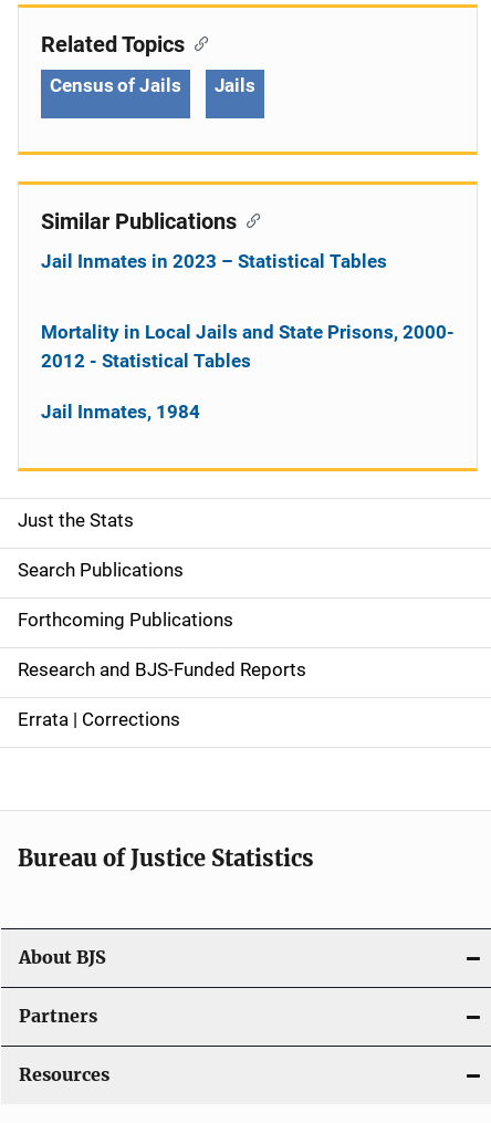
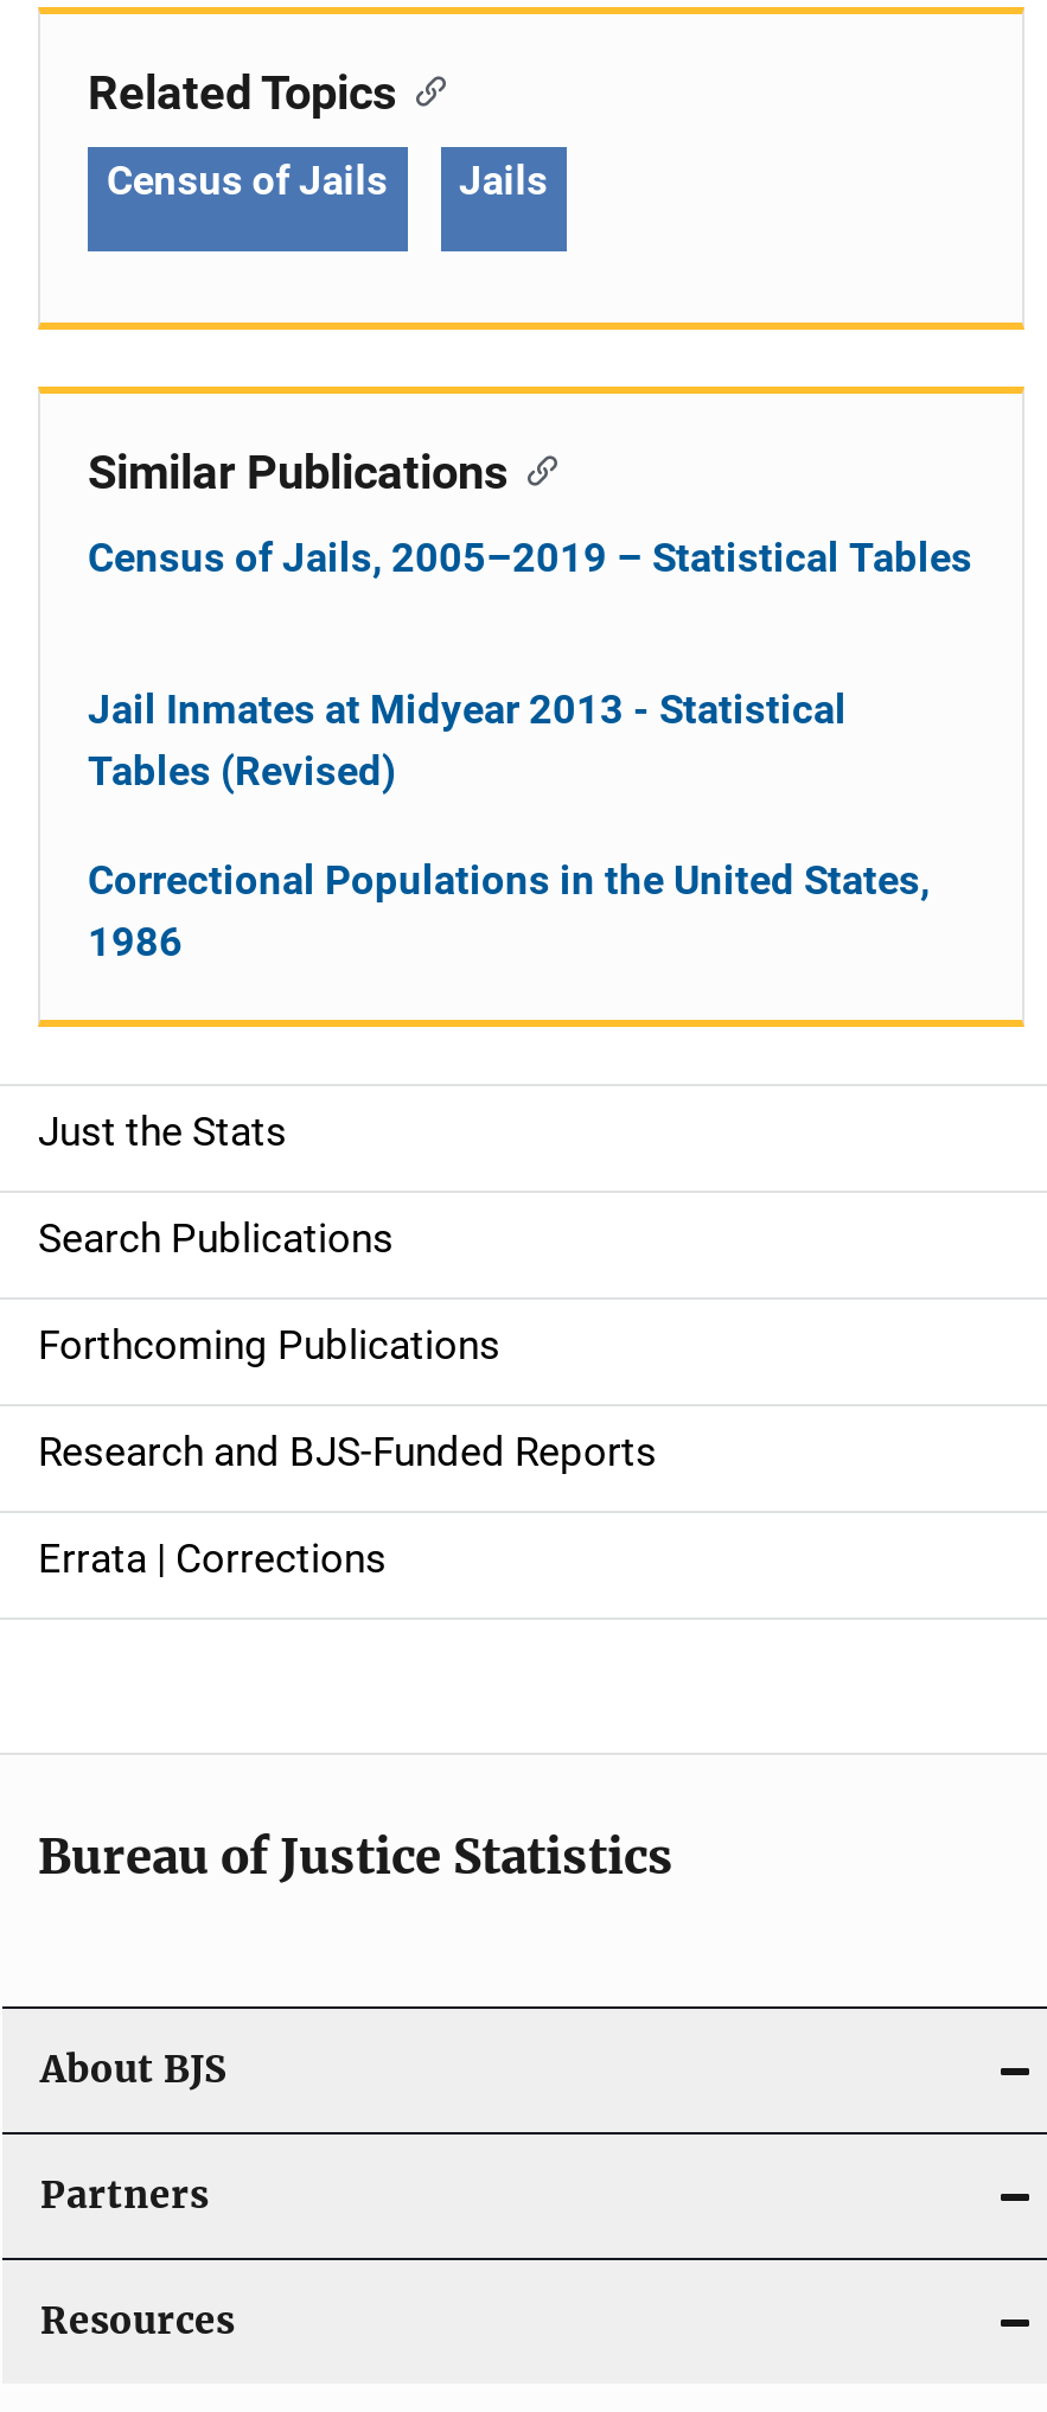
- Jail Inmates in 2023 – Statistical Tables
+ Census of Jails, 2005–2019 – Statistical Tables

- Mortality in Local Jails and State Prisons, 2000-
- 2012 - Statistical Tables
+ Jail Inmates at Midyear 2013 - Statistical
+ Tables (Revised)

- Jail Inmates, 1984
+ Correctional Populations in the United States,
+ 1986
